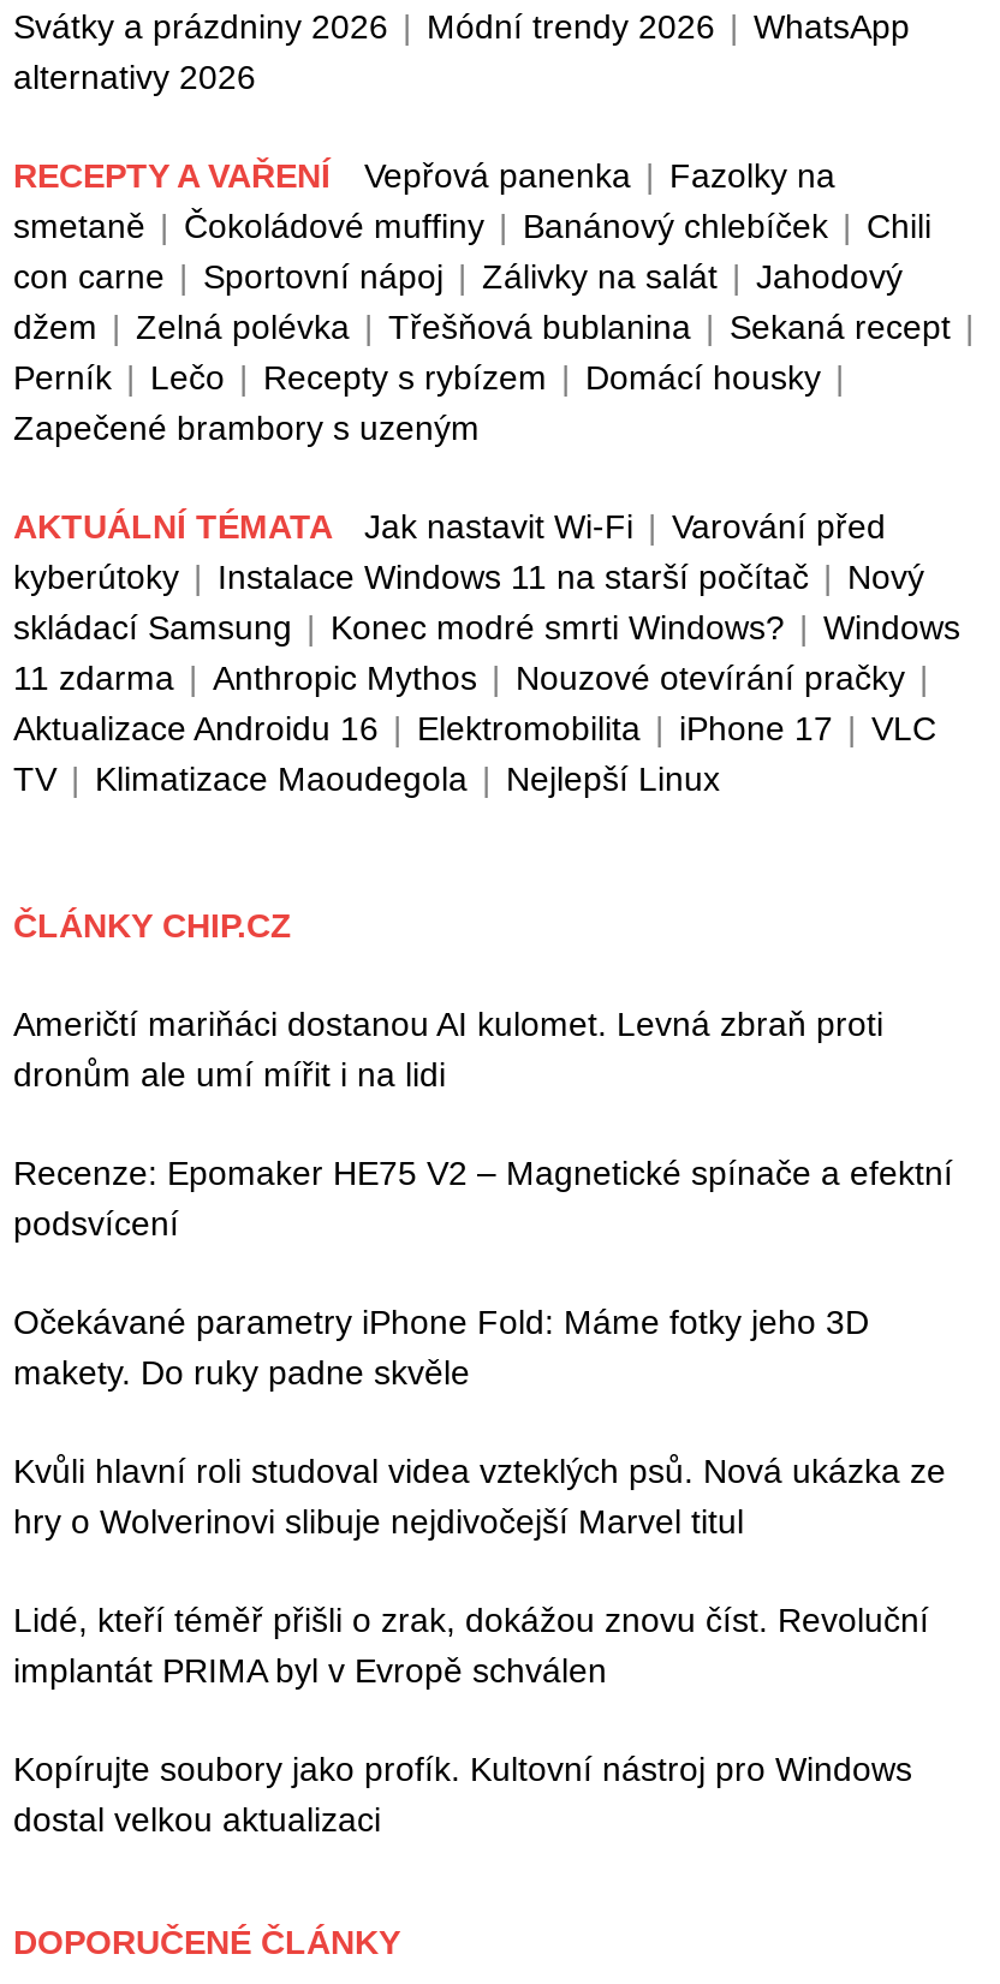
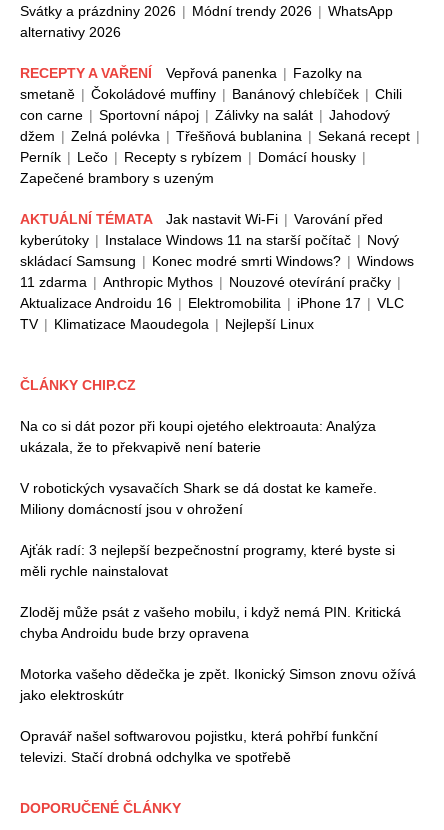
- Američtí mariňáci dostanou AI kulomet. Levná zbraň proti
- dronům ale umí mířit i na lidi
+ Na co si dát pozor při koupi ojetého elektroauta: Analýza
+ ukázala, že to překvapivě není baterie

- Recenze: Epomaker HE75 V2 – Magnetické spínače a efektní
- podsvícení
+ V robotických vysavačích Shark se dá dostat ke kameře.
+ Miliony domácností jsou v ohrožení

- Očekávané parametry iPhone Fold: Máme fotky jeho 3D
- makety. Do ruky padne skvěle
+ Ajťák radí: 3 nejlepší bezpečnostní programy, které byste si
+ měli rychle nainstalovat

- Kvůli hlavní roli studoval videa vzteklých psů. Nová ukázka ze
- hry o Wolverinovi slibuje nejdivočejší Marvel titul
+ Zloděj může psát z vašeho mobilu, i když nemá PIN. Kritická
+ chyba Androidu bude brzy opravena

- Lidé, kteří téměř přišli o zrak, dokážou znovu číst. Revoluční
- implantát PRIMA byl v Evropě schválen
+ Motorka vašeho dědečka je zpět. Ikonický Simson znovu ožívá
+ jako elektroskútr

- Kopírujte soubory jako profík. Kultovní nástroj pro Windows
- dostal velkou aktualizaci
+ Opravář našel softwarovou pojistku, která pohřbí funkční
+ televizi. Stačí drobná odchylka ve spotřebě
